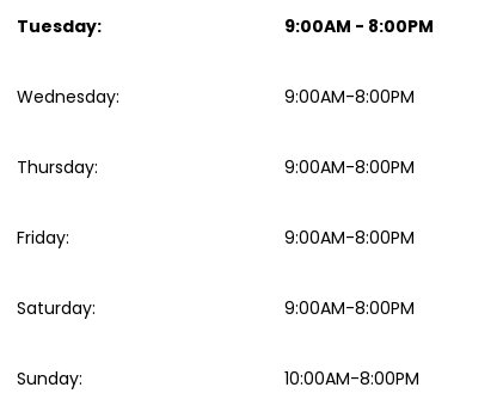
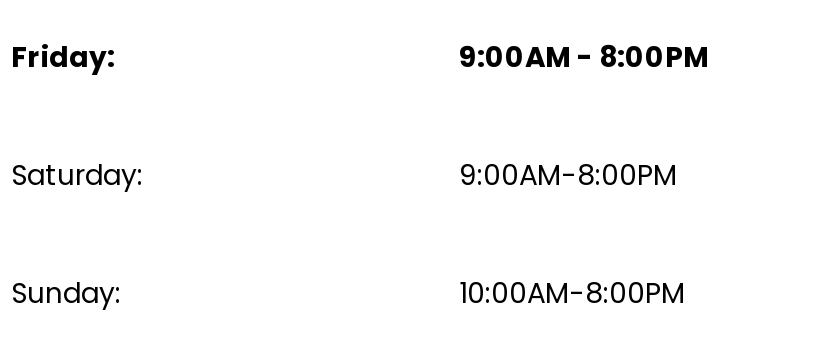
- Tuesday:
+ Friday:

- Wednesday:
- 9:00AM-8:00PM
- Thursday:
- 9:00AM-8:00PM
- Friday:
- 9:00AM-8:00PM
